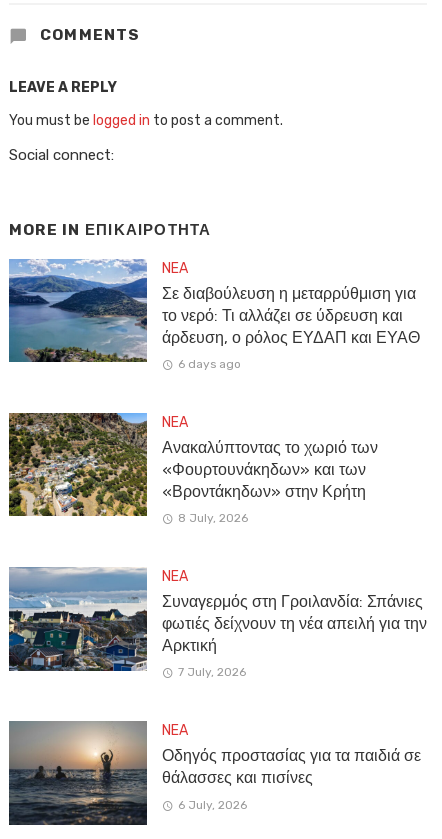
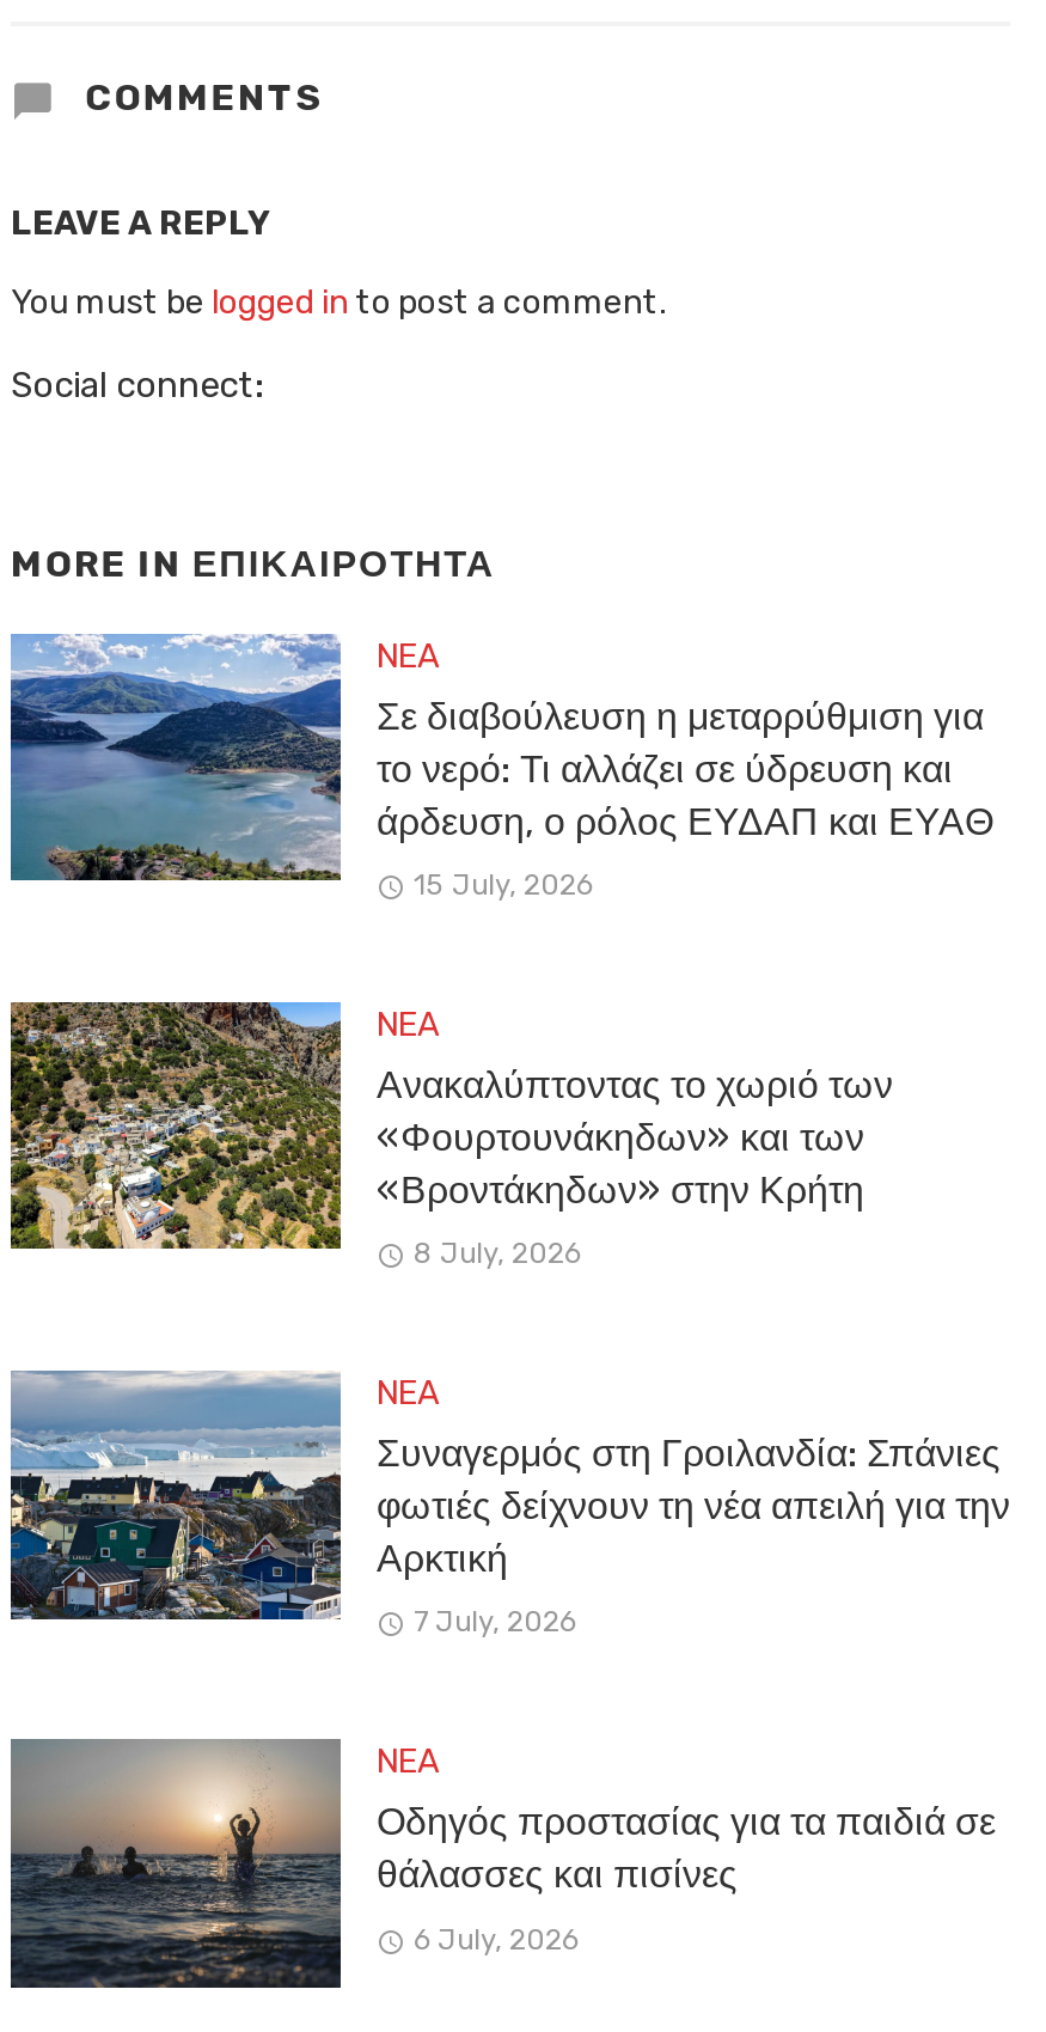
- 6 days ago
+ 15 July, 2026
